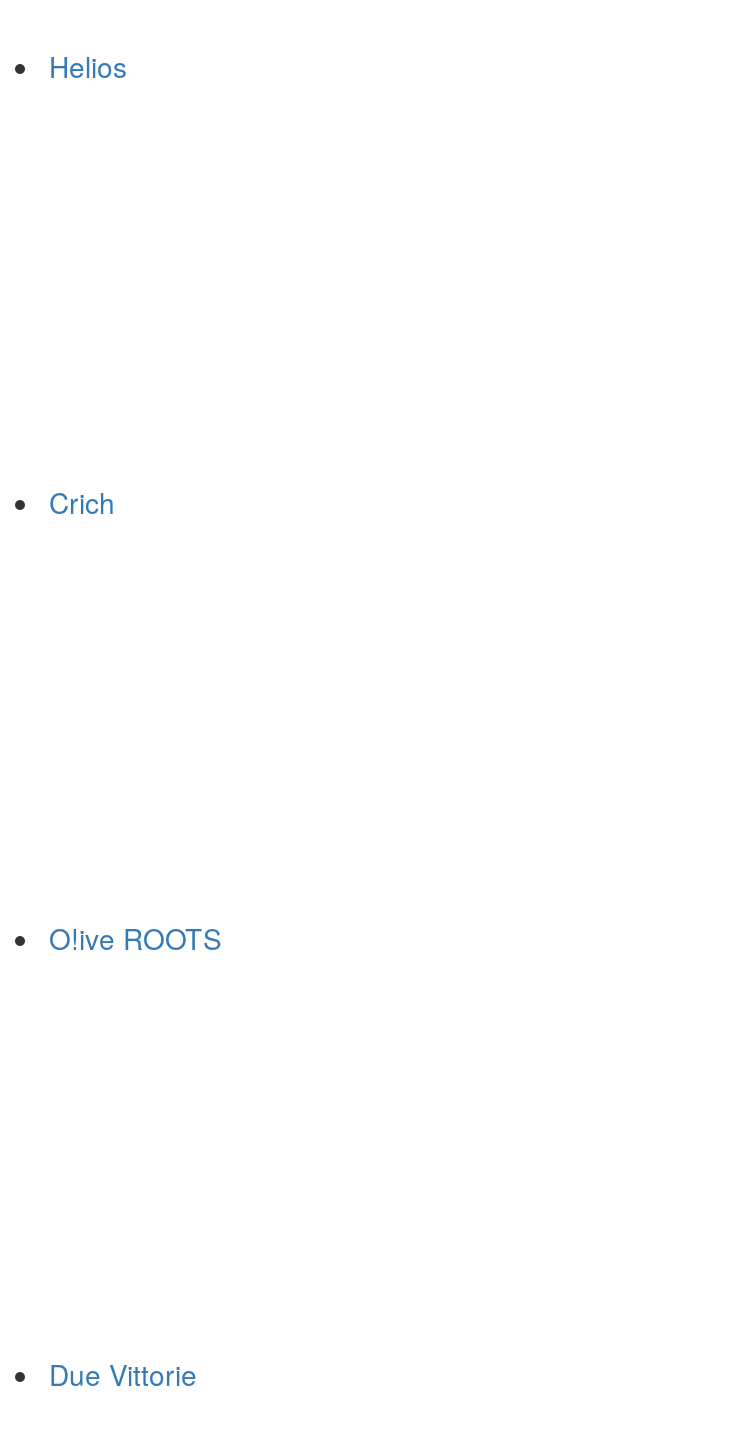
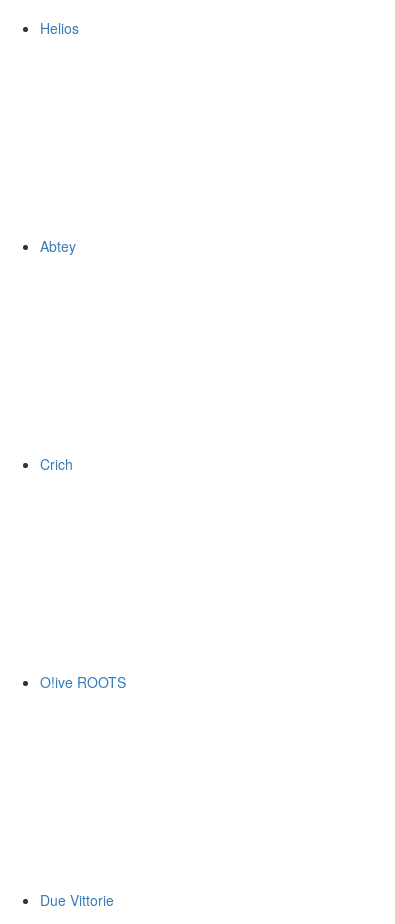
+ Abtey
